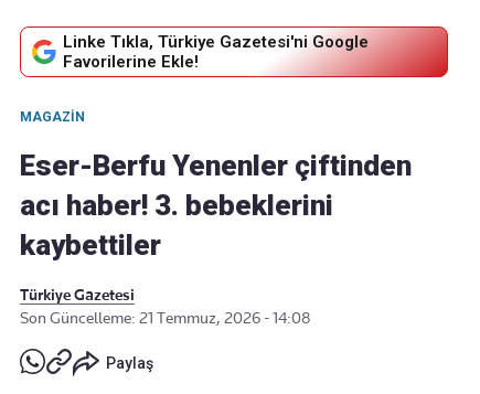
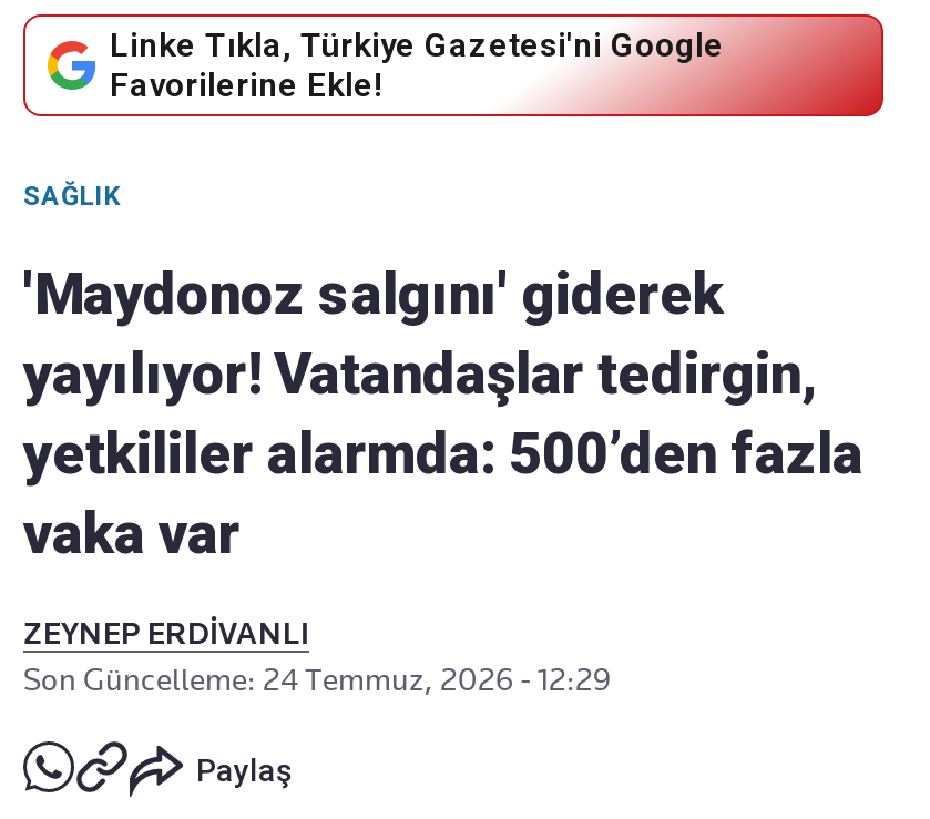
- MAGAZIN
+ SAĞLIK

- Eser-Berfu Yenenler çiftinden
- acı haber! 3. bebeklerini
- kaybettiler
+ 'Maydonoz salgını' giderek
+ yayılıyor! Vatandaşlar tedirgin,
+ yetkililer alarmda: 500’den fazla
+ vaka var

- Türkiye Gazetesi
- Son Güncelleme: 21 Temmuz, 2026 - 14:08
+ ZEYNEP ERDİVANLI
+ Son Güncelleme: 24 Temmuz, 2026 - 12:29
